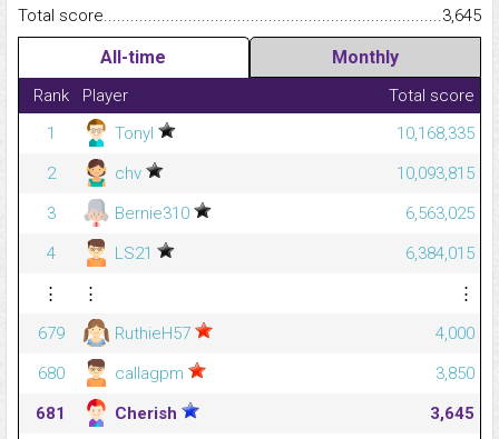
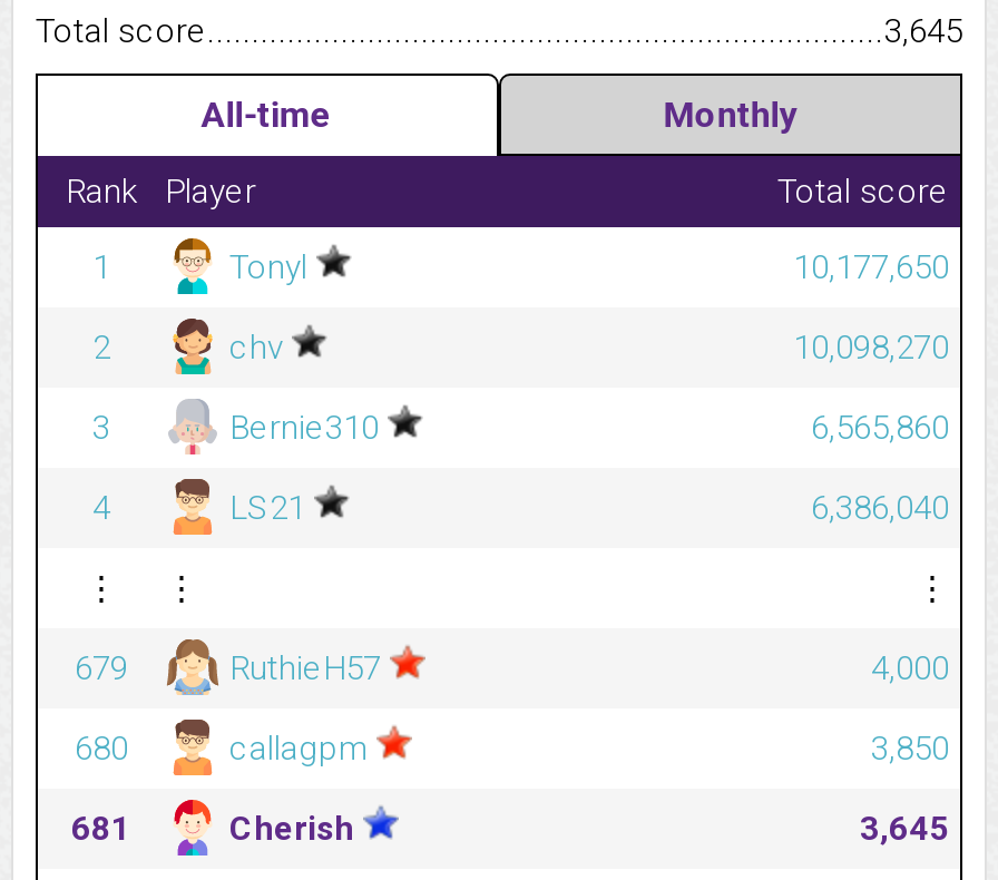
- 10,168,335
+ 10,177,650

- 10,093,815
+ 10,098,270

- 6,563,025
+ 6,565,860

- 6,384,015
+ 6,386,040
